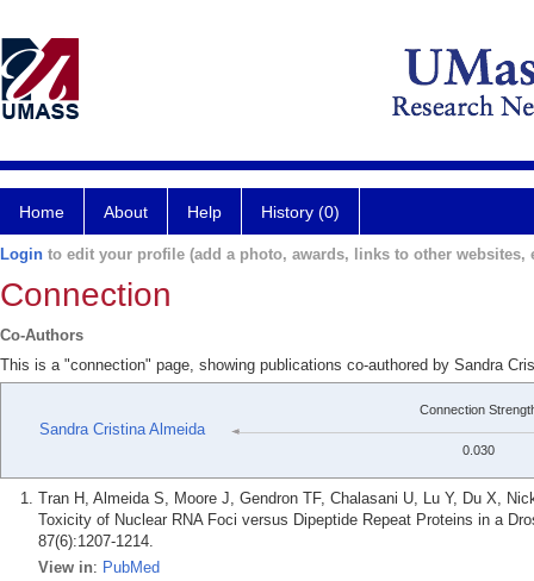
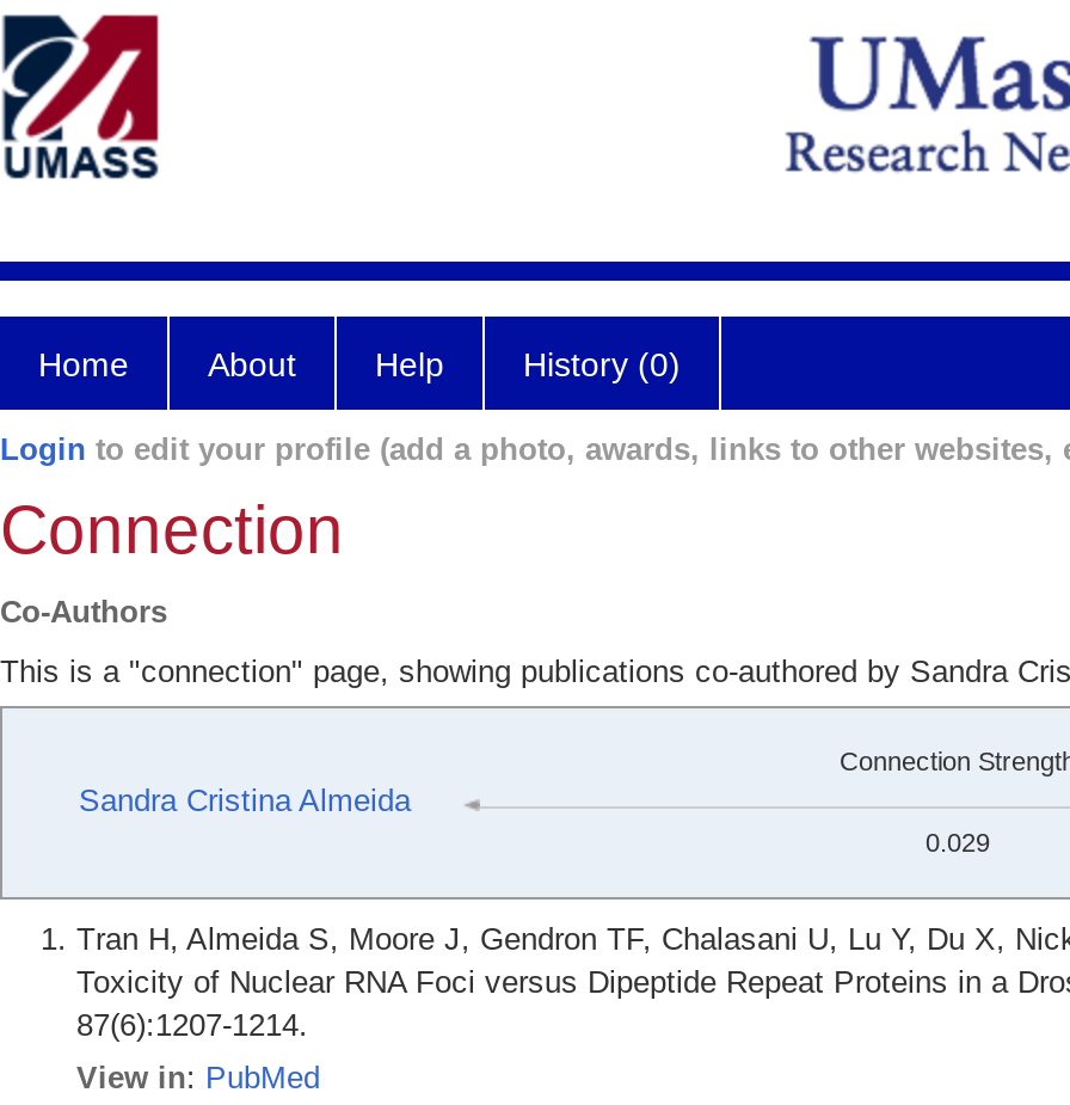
- 0.030
+ 0.029
